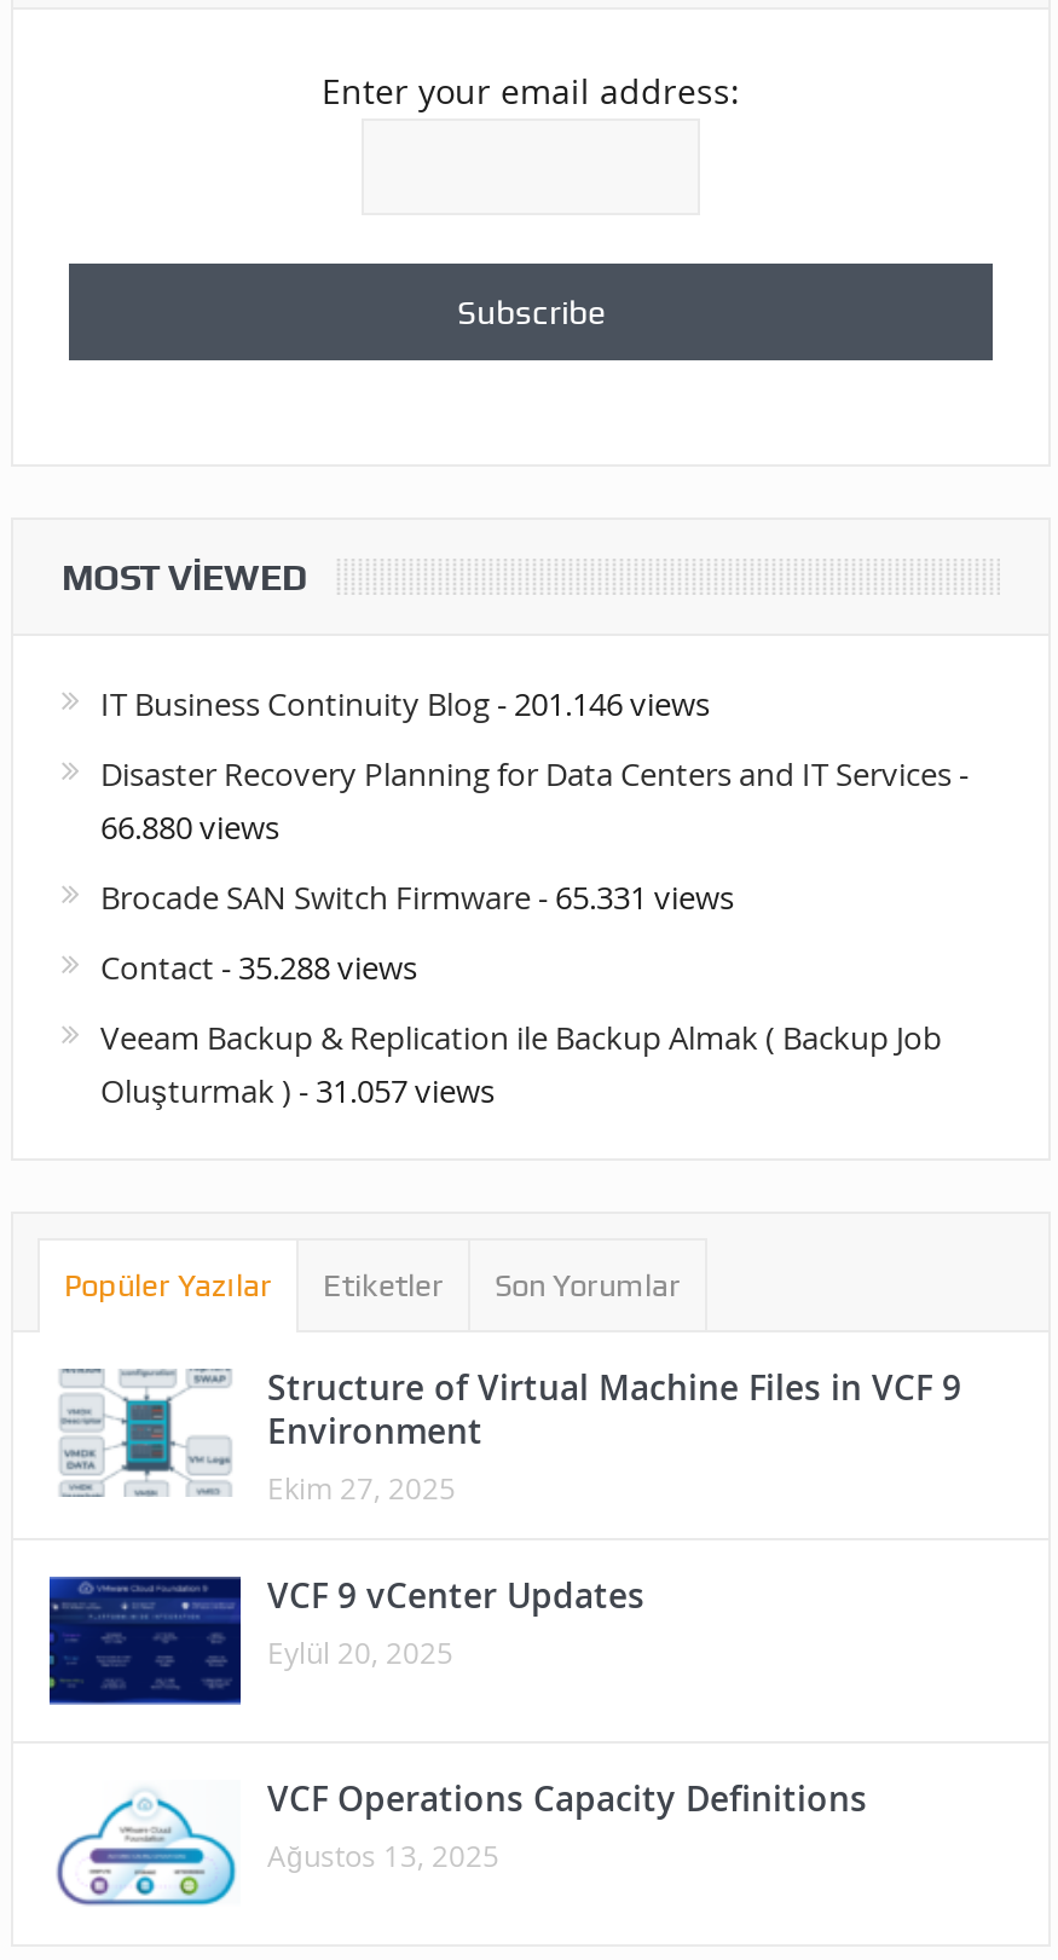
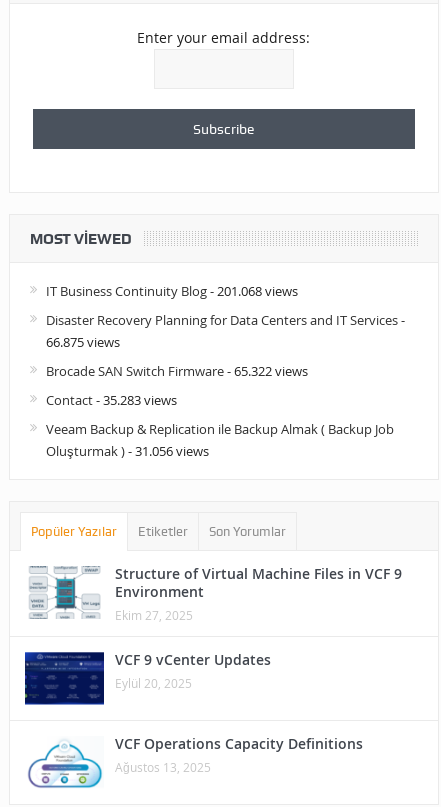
- IT Business Continuity Blog - 201.146 views
+ IT Business Continuity Blog - 201.068 views

- 66.880 views
+ 66.875 views

- Brocade SAN Switch Firmware - 65.331 views
+ Brocade SAN Switch Firmware - 65.322 views

- Contact - 35.288 views
+ Contact - 35.283 views

- Oluşturmak ) - 31.057 views
+ Oluşturmak ) - 31.056 views
